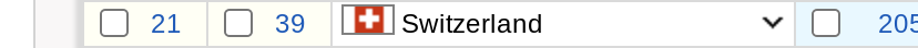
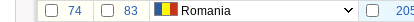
- 21
- 39
- Switzerland
+ 74
+ 83
+ Romania
